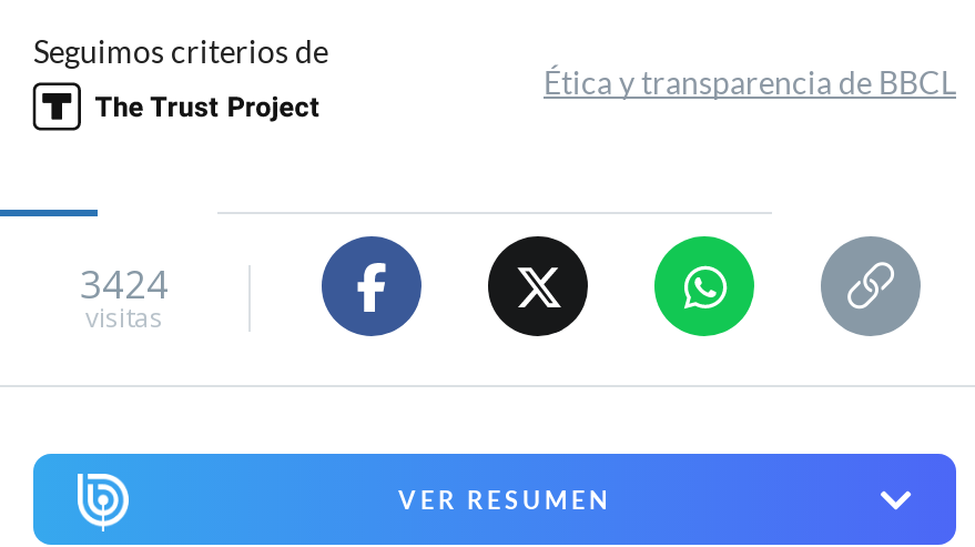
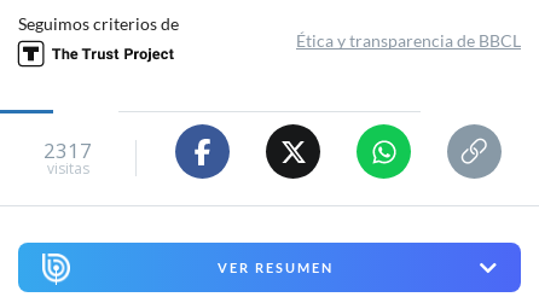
- 3424
+ 2317
